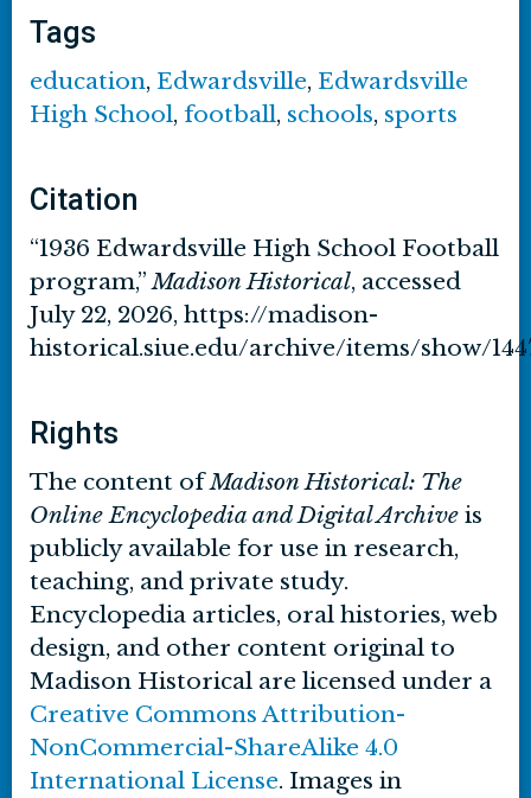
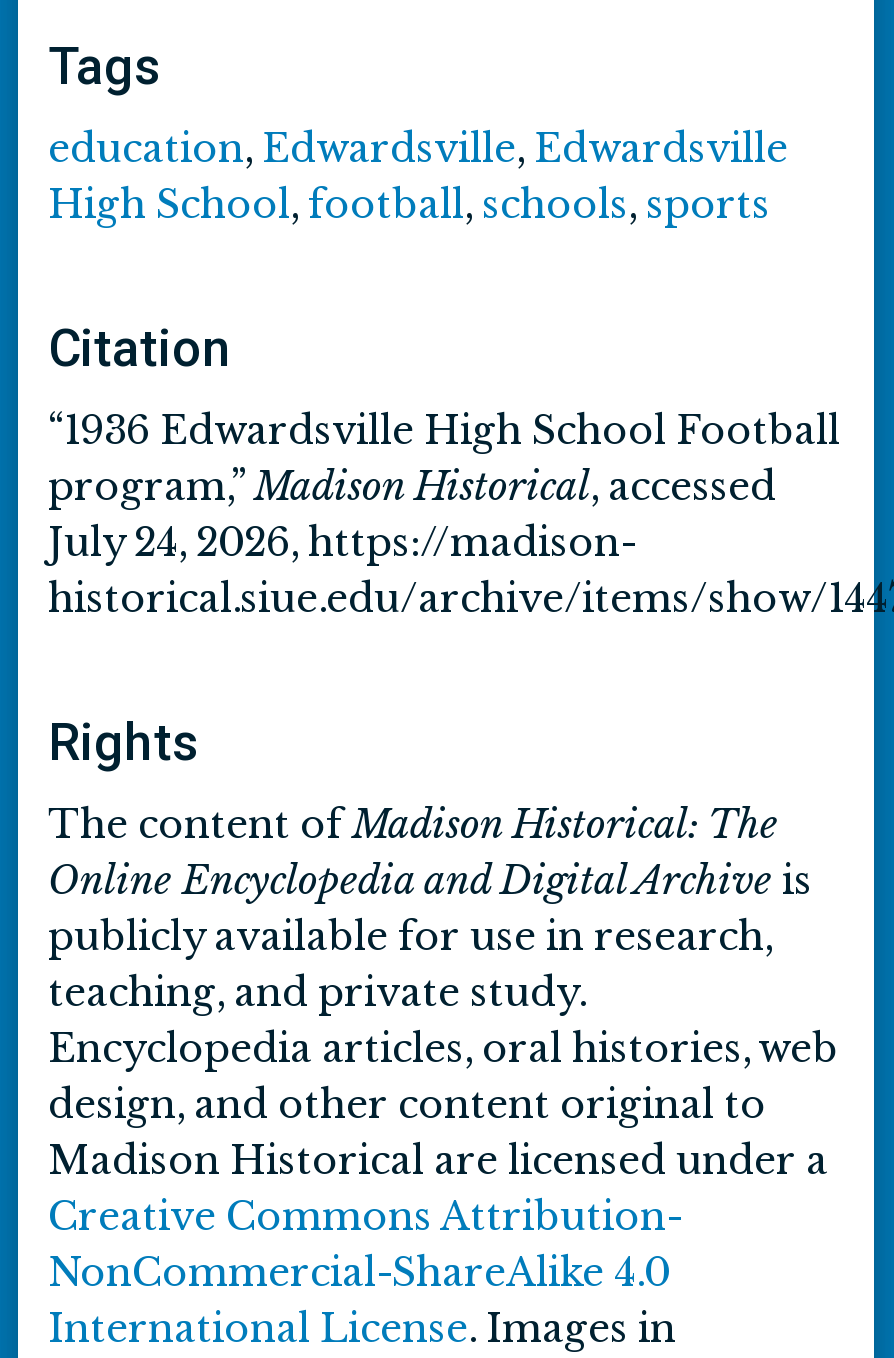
- July 22, 2026, https://madison-
+ July 24, 2026, https://madison-
